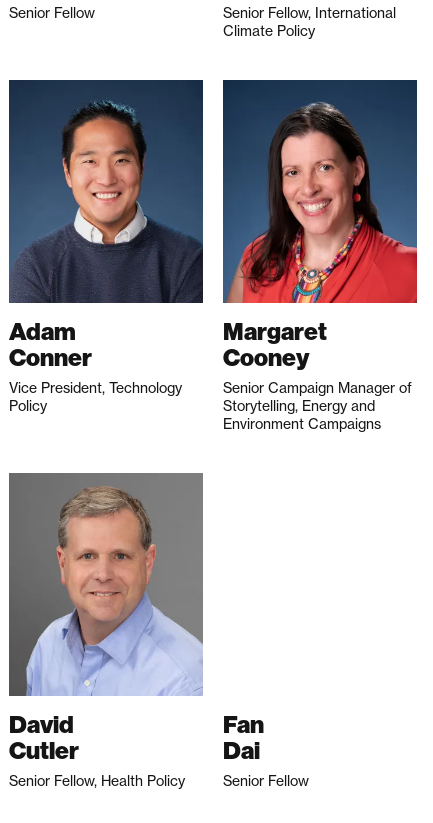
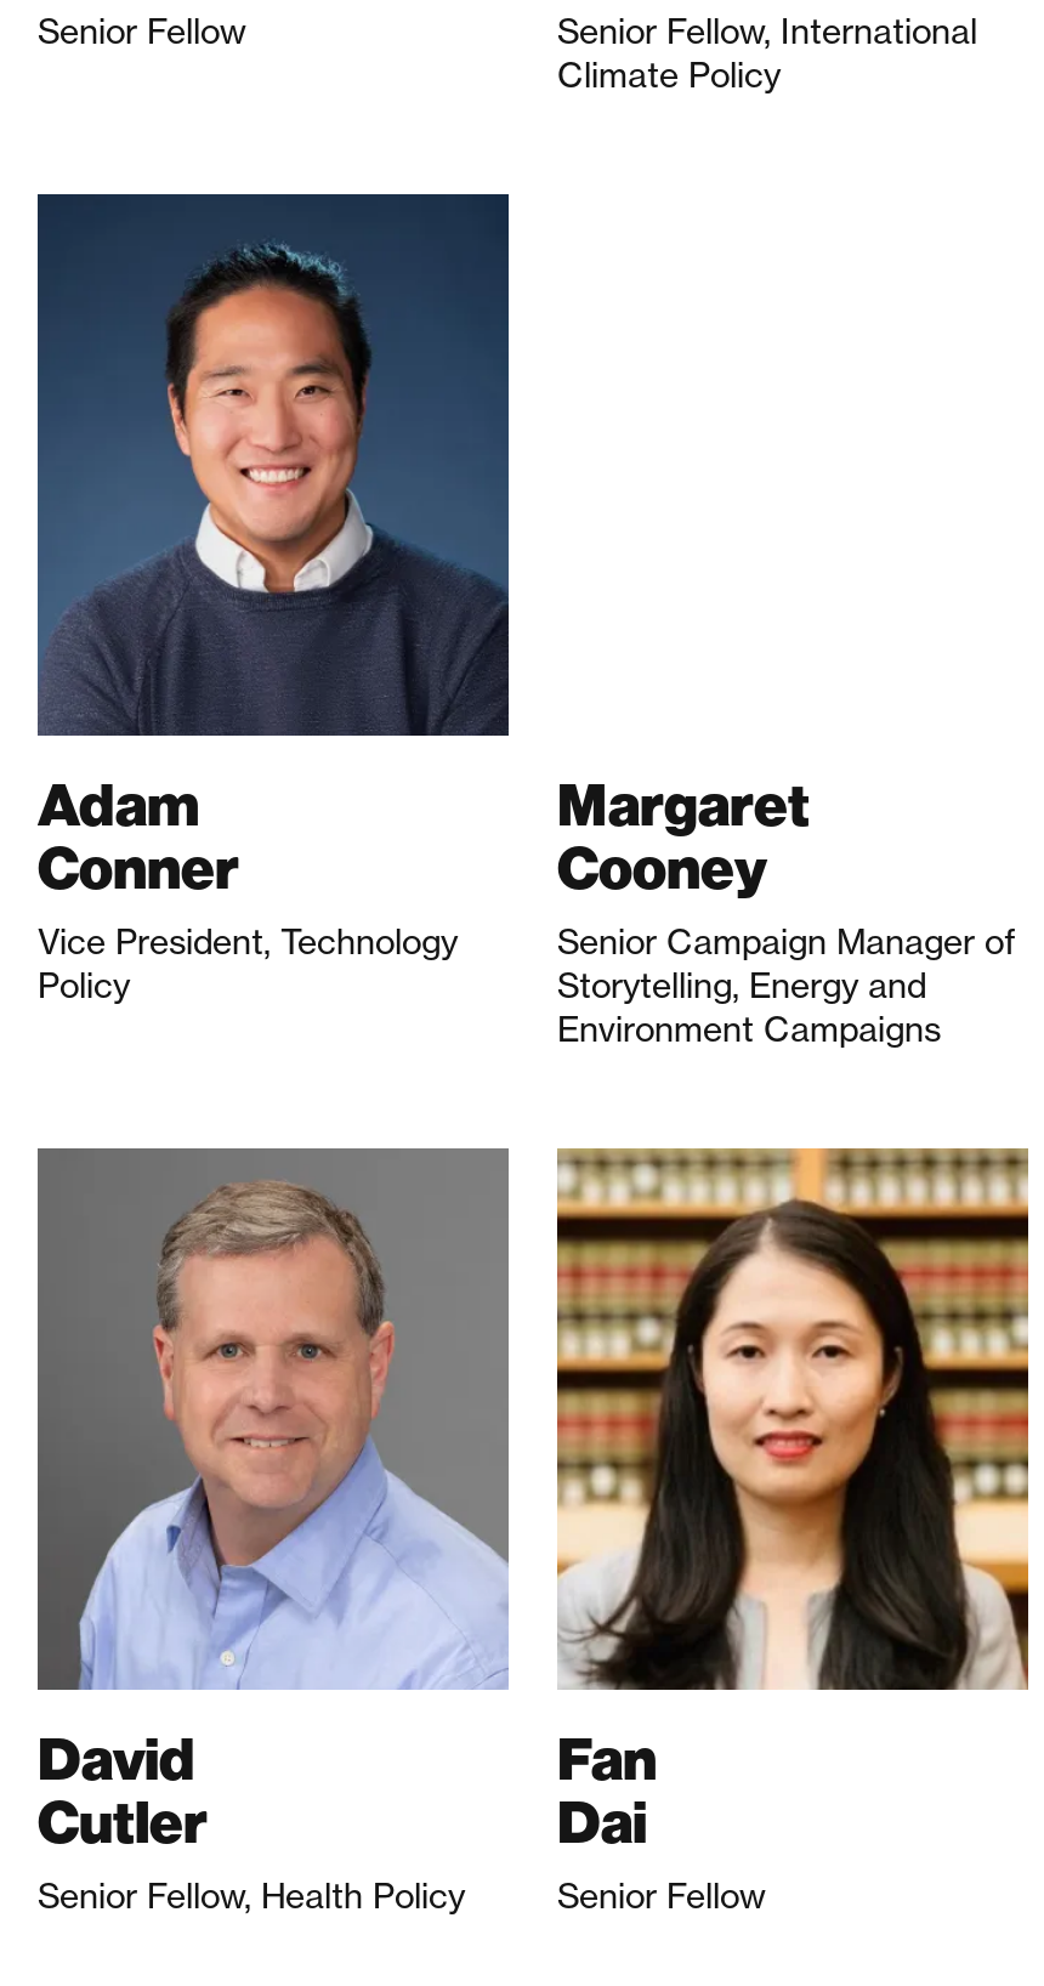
- [image]

+ [image]
